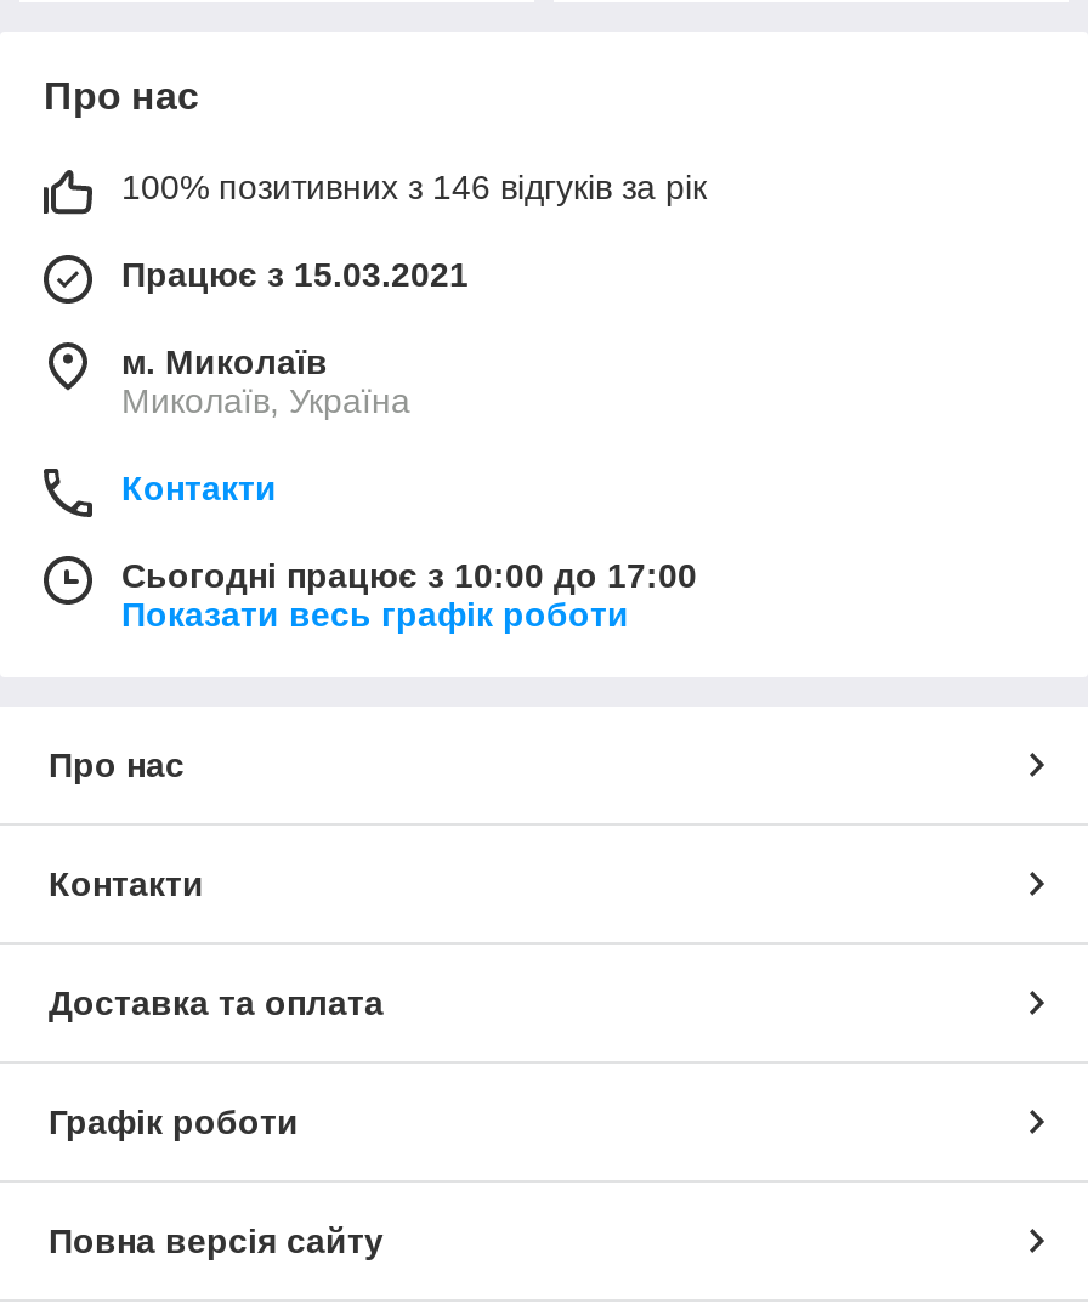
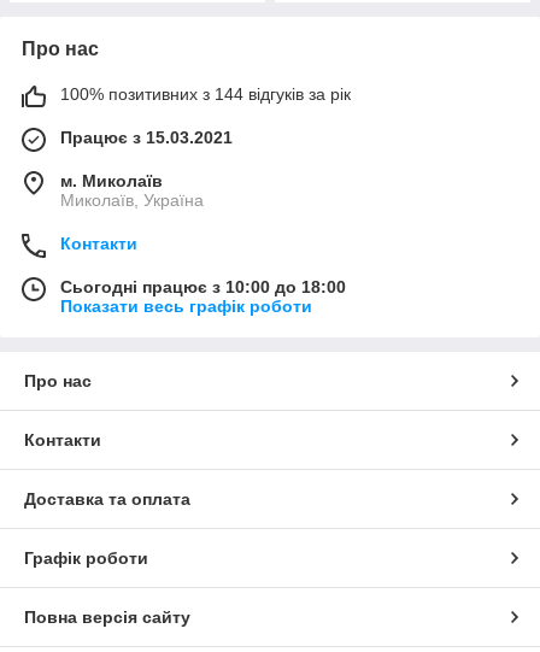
- 100% позитивних з 146 відгуків за рік
+ 100% позитивних з 144 відгуків за рік

- Сьогодні працює з 10:00 до 17:00
+ Сьогодні працює з 10:00 до 18:00
